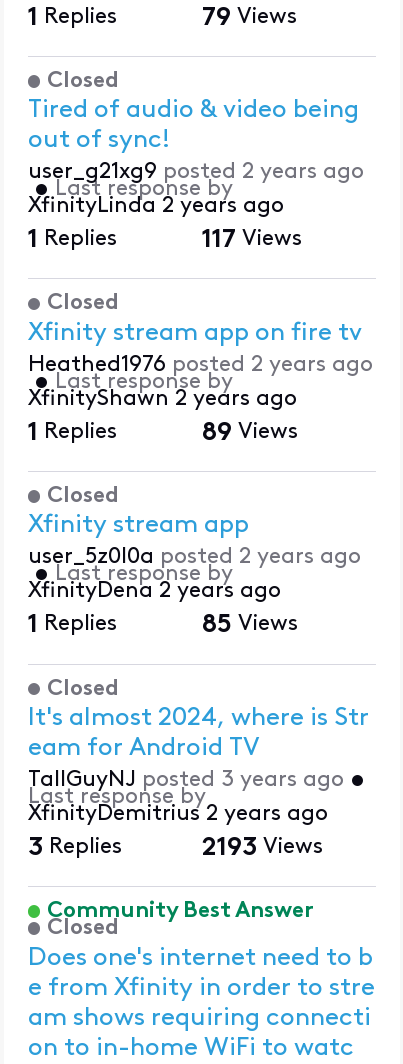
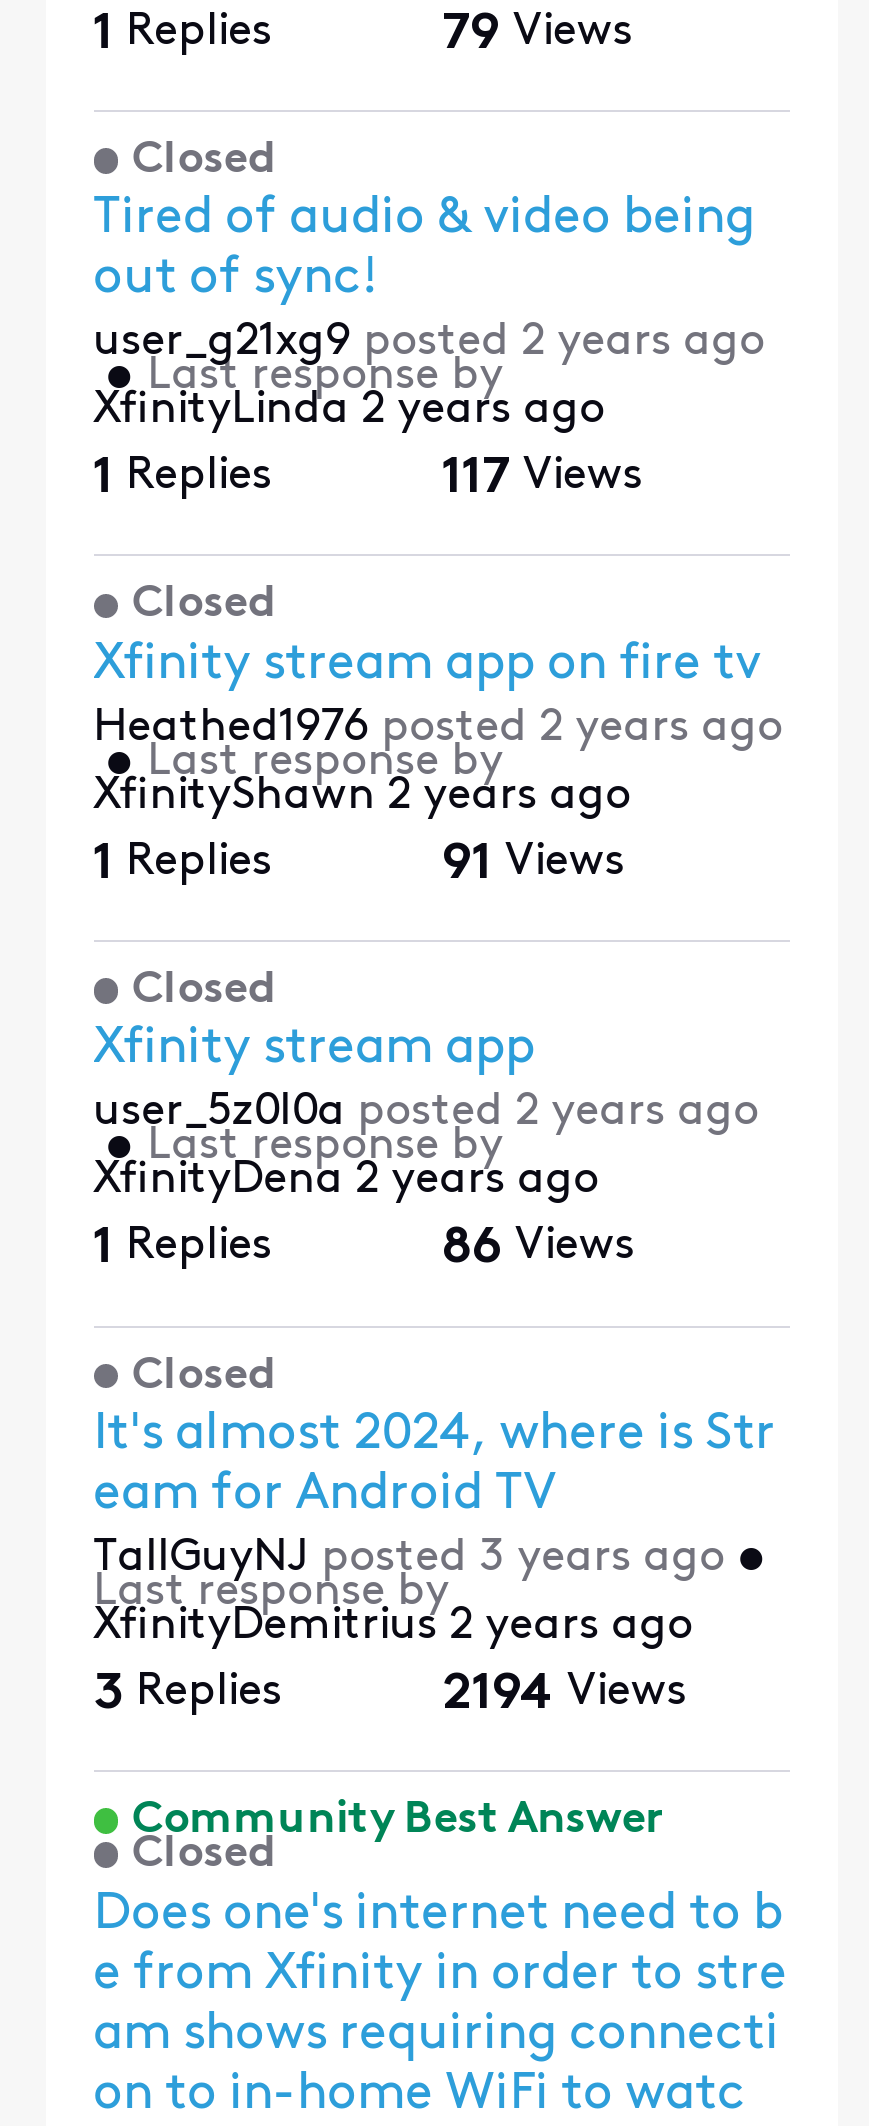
- 89 Views
+ 91 Views

- 85 Views
+ 86 Views

- 2193 Views
+ 2194 Views
